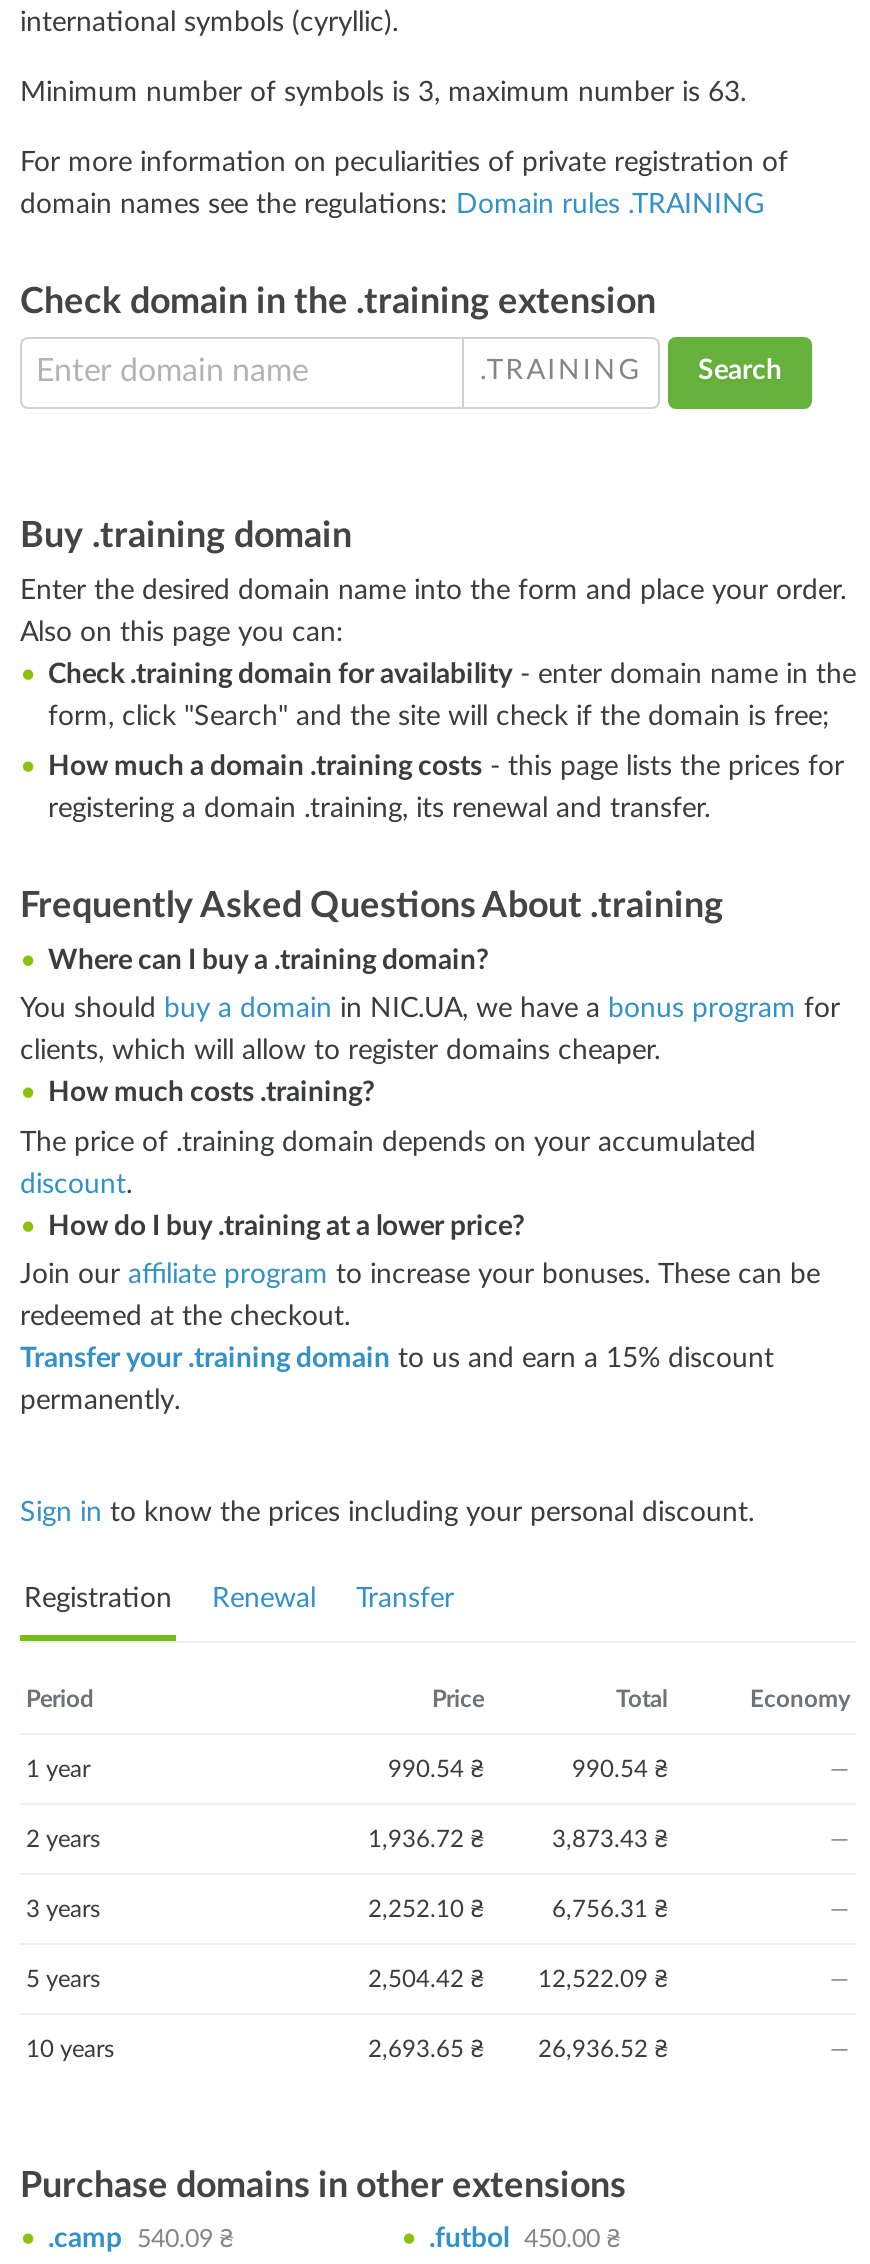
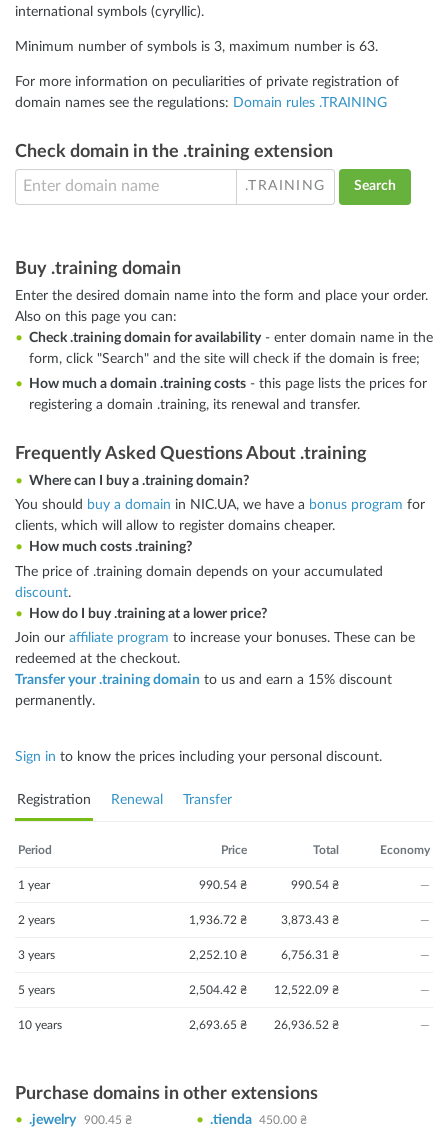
- .camp
- 540.09 ₴
+ .jewelry
+ 900.45 ₴

- .futbol
+ .tienda
